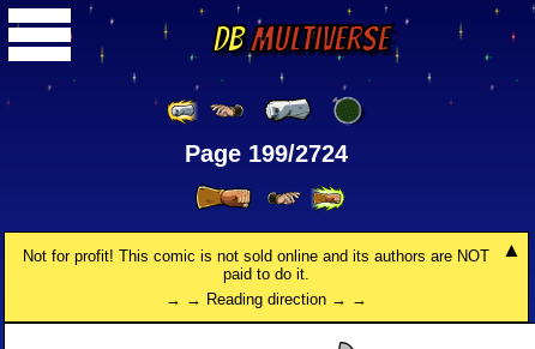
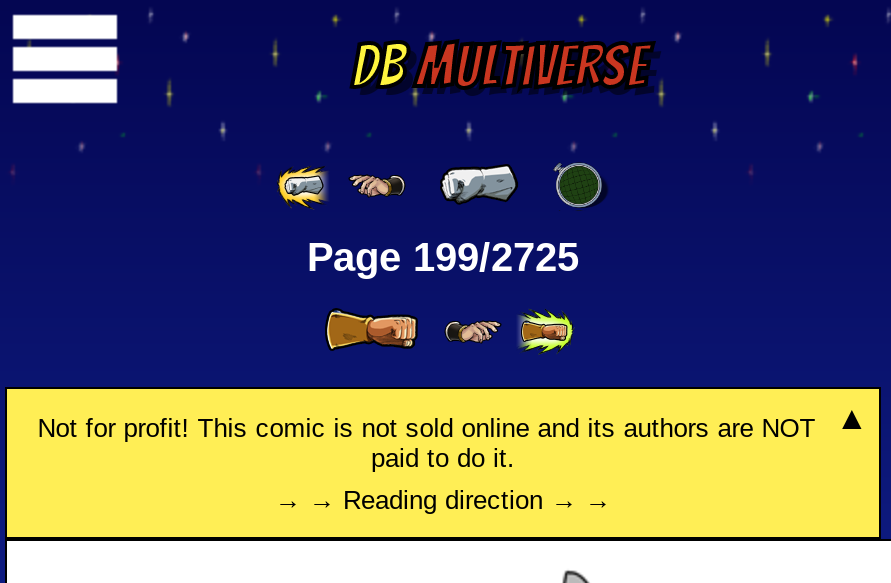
- Page 199/2724
+ Page 199/2725
